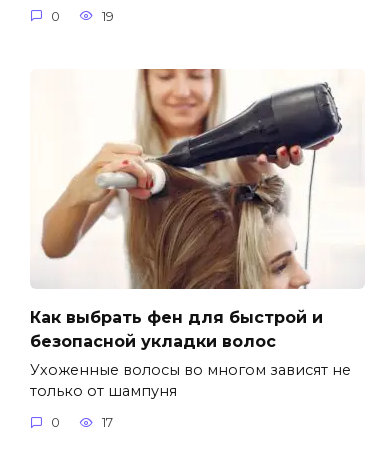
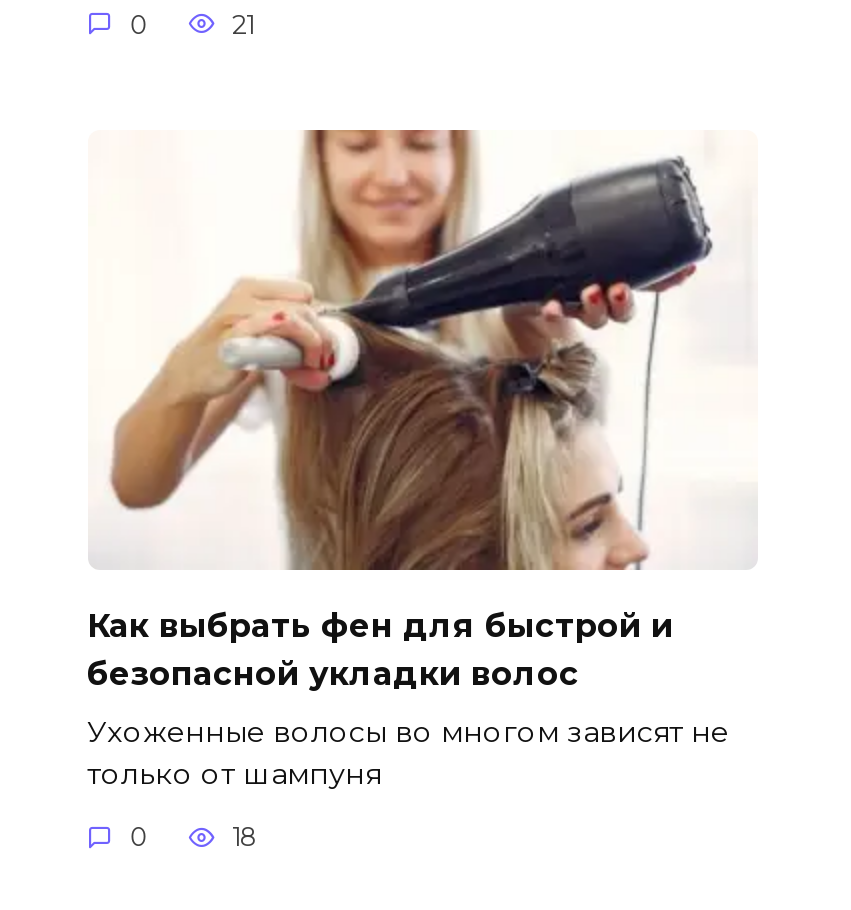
- 19
+ 21

- 17
+ 18
